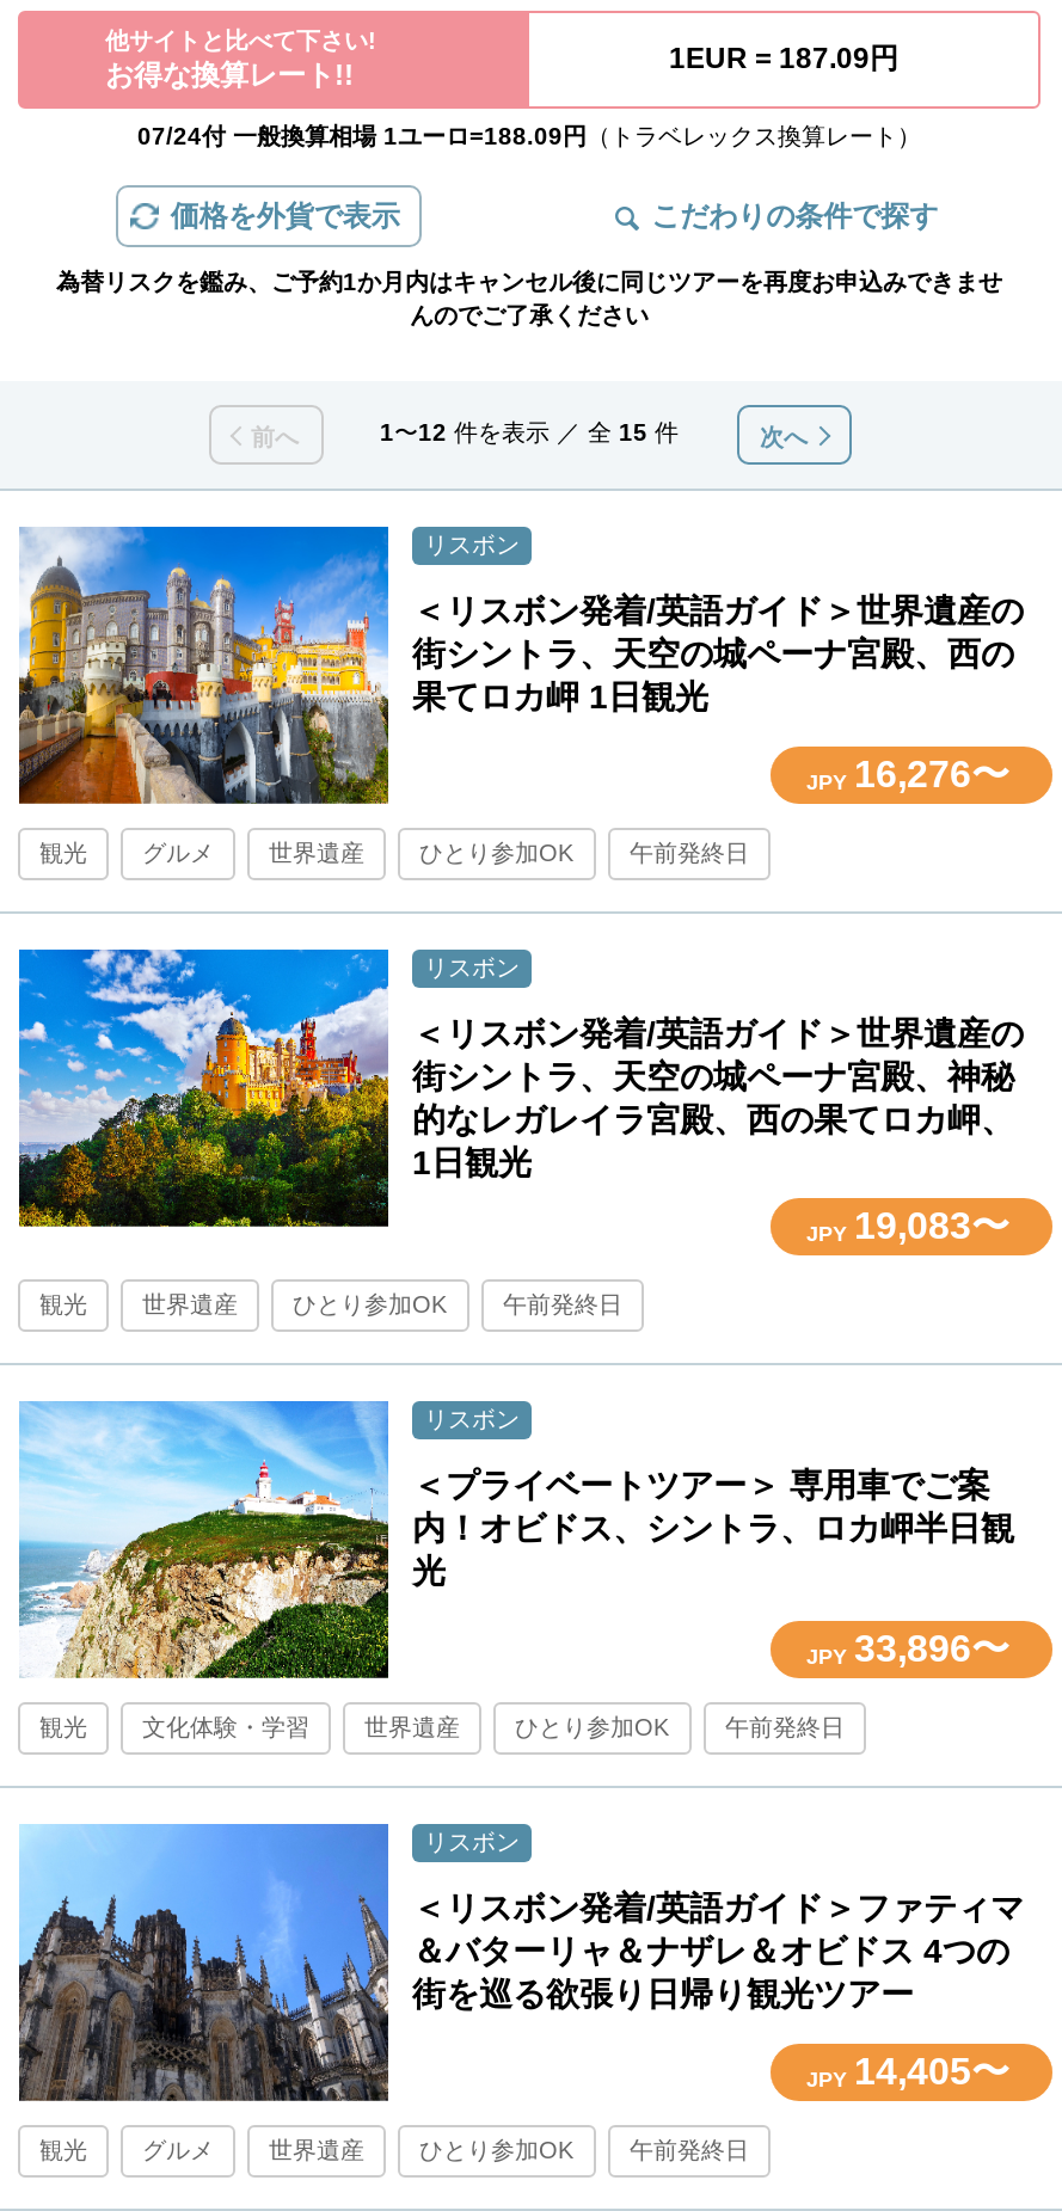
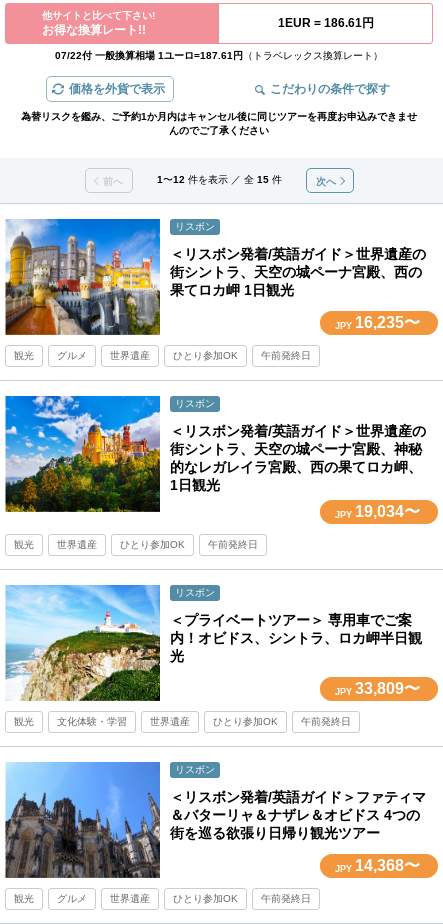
- 1EUR = 187.09円
+ 1EUR = 186.61円

- 07/24付 一般換算相場 1ユーロ=188.09円（トラベレックス換算レート）
+ 07/22付 一般換算相場 1ユーロ=187.61円（トラベレックス換算レート）

- JPY 16,276〜
+ JPY 16,235〜

- JPY 19,083〜
+ JPY 19,034〜

- JPY 33,896〜
+ JPY 33,809〜

- JPY 14,405〜
+ JPY 14,368〜
